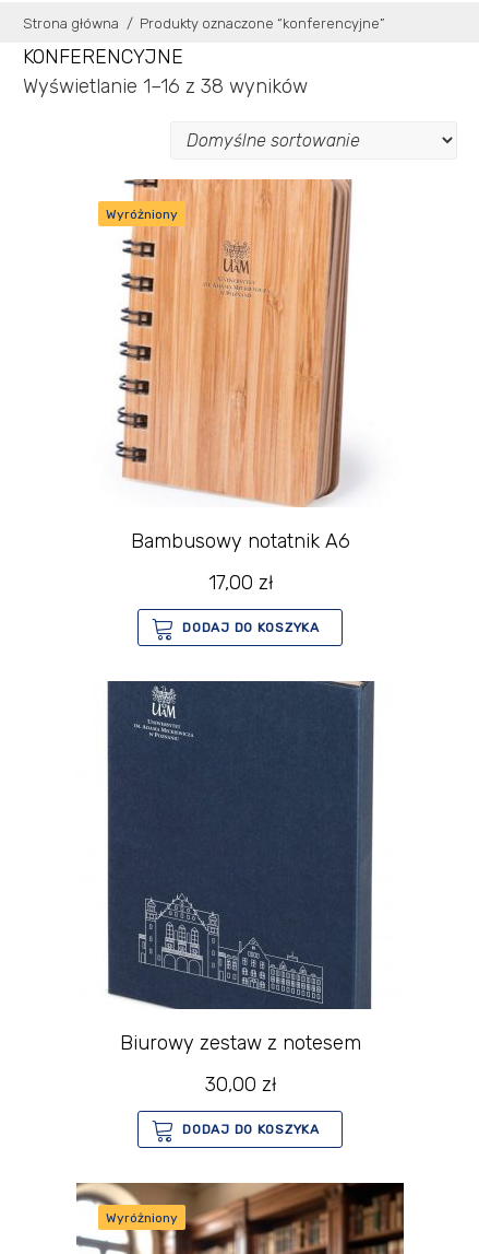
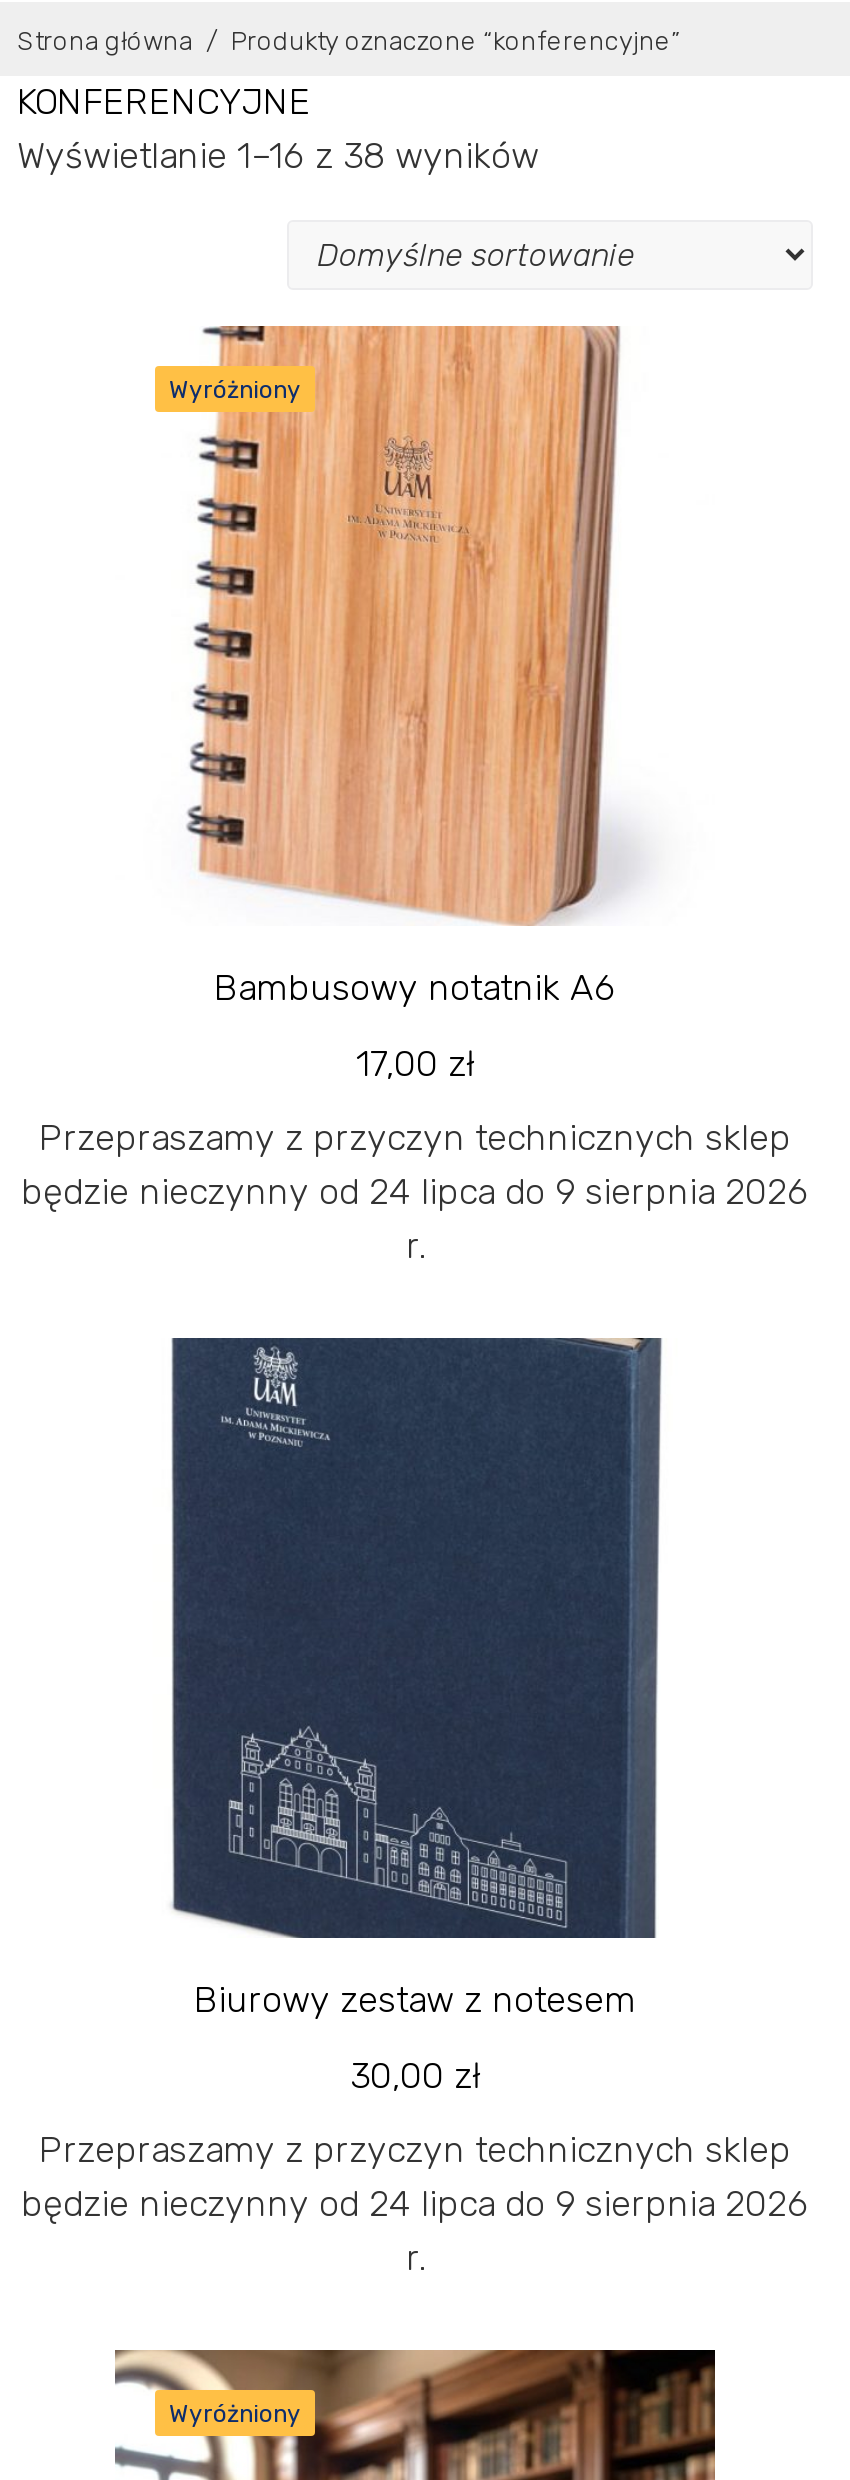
- DODAJ DO KOSZYKA
+ Przepraszamy z przyczyn technicznych sklep
+ będzie nieczynny od 24 lipca do 9 sierpnia 2026
+ r.

- DODAJ DO KOSZYKA
+ Przepraszamy z przyczyn technicznych sklep
+ będzie nieczynny od 24 lipca do 9 sierpnia 2026
+ r.
